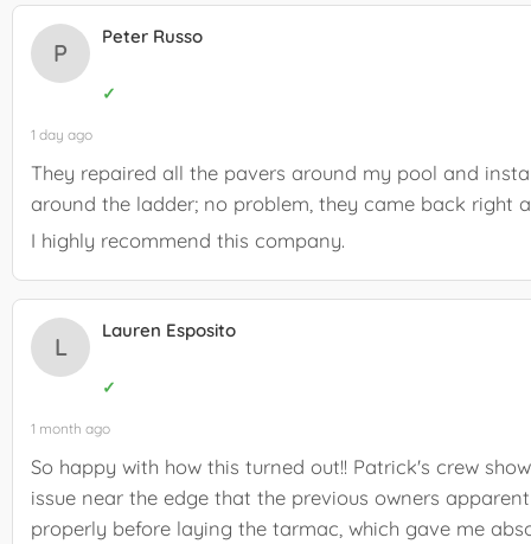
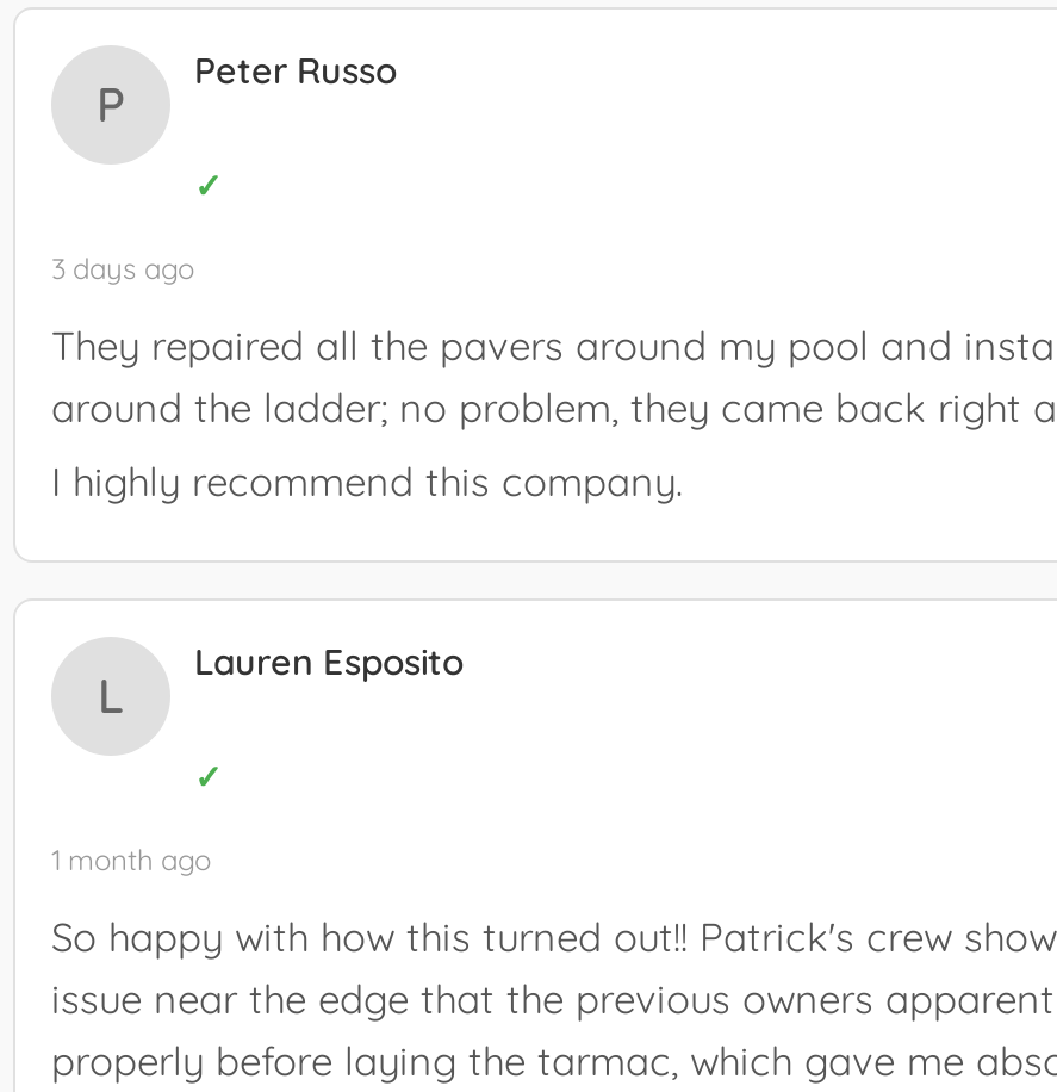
- 1 day ago
+ 3 days ago
